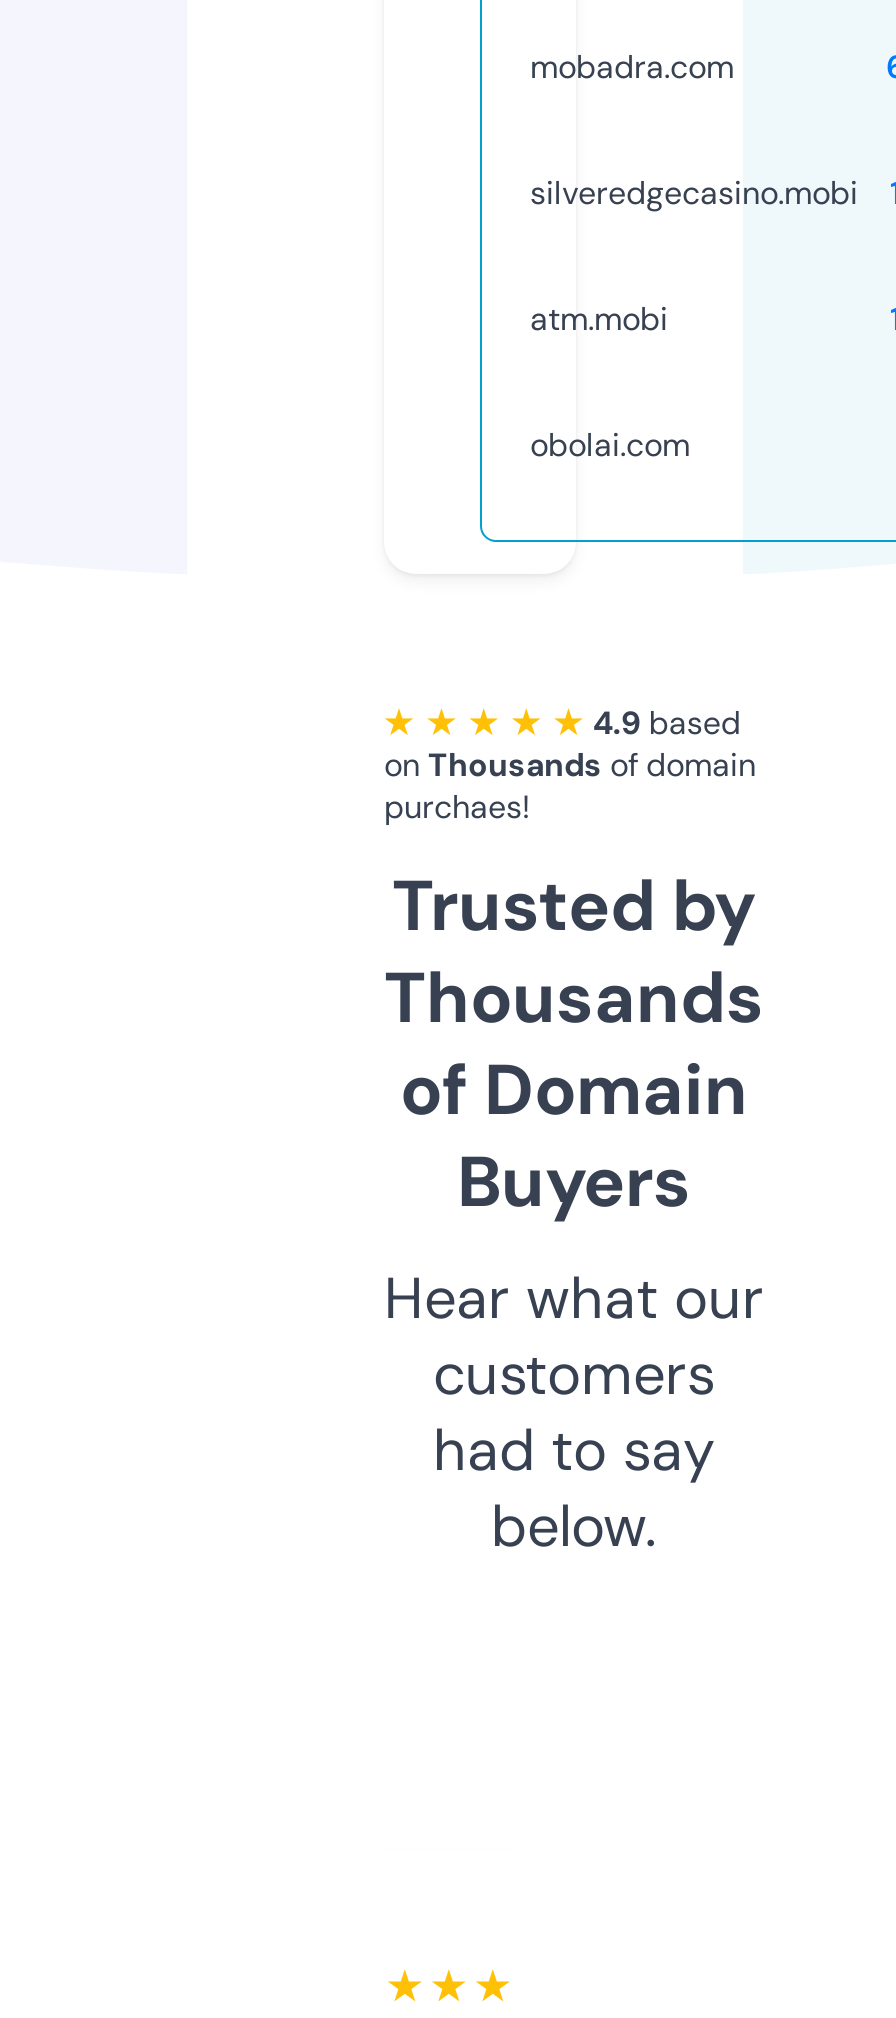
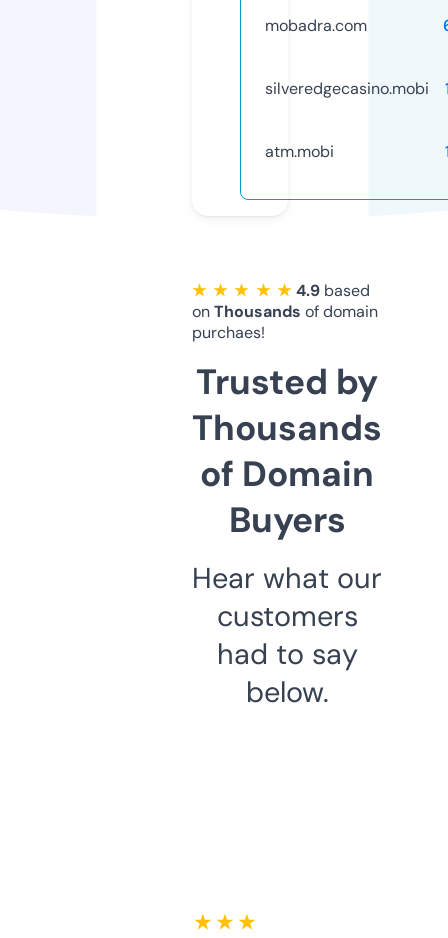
- obolai.com
